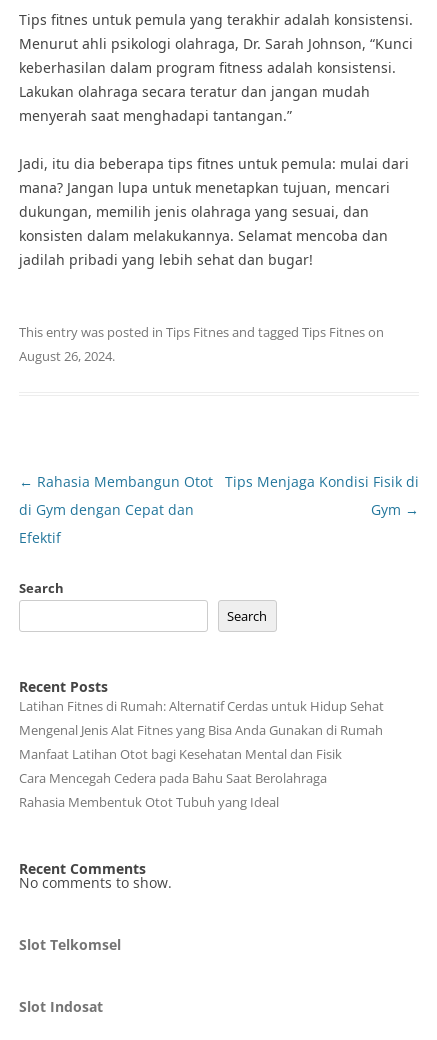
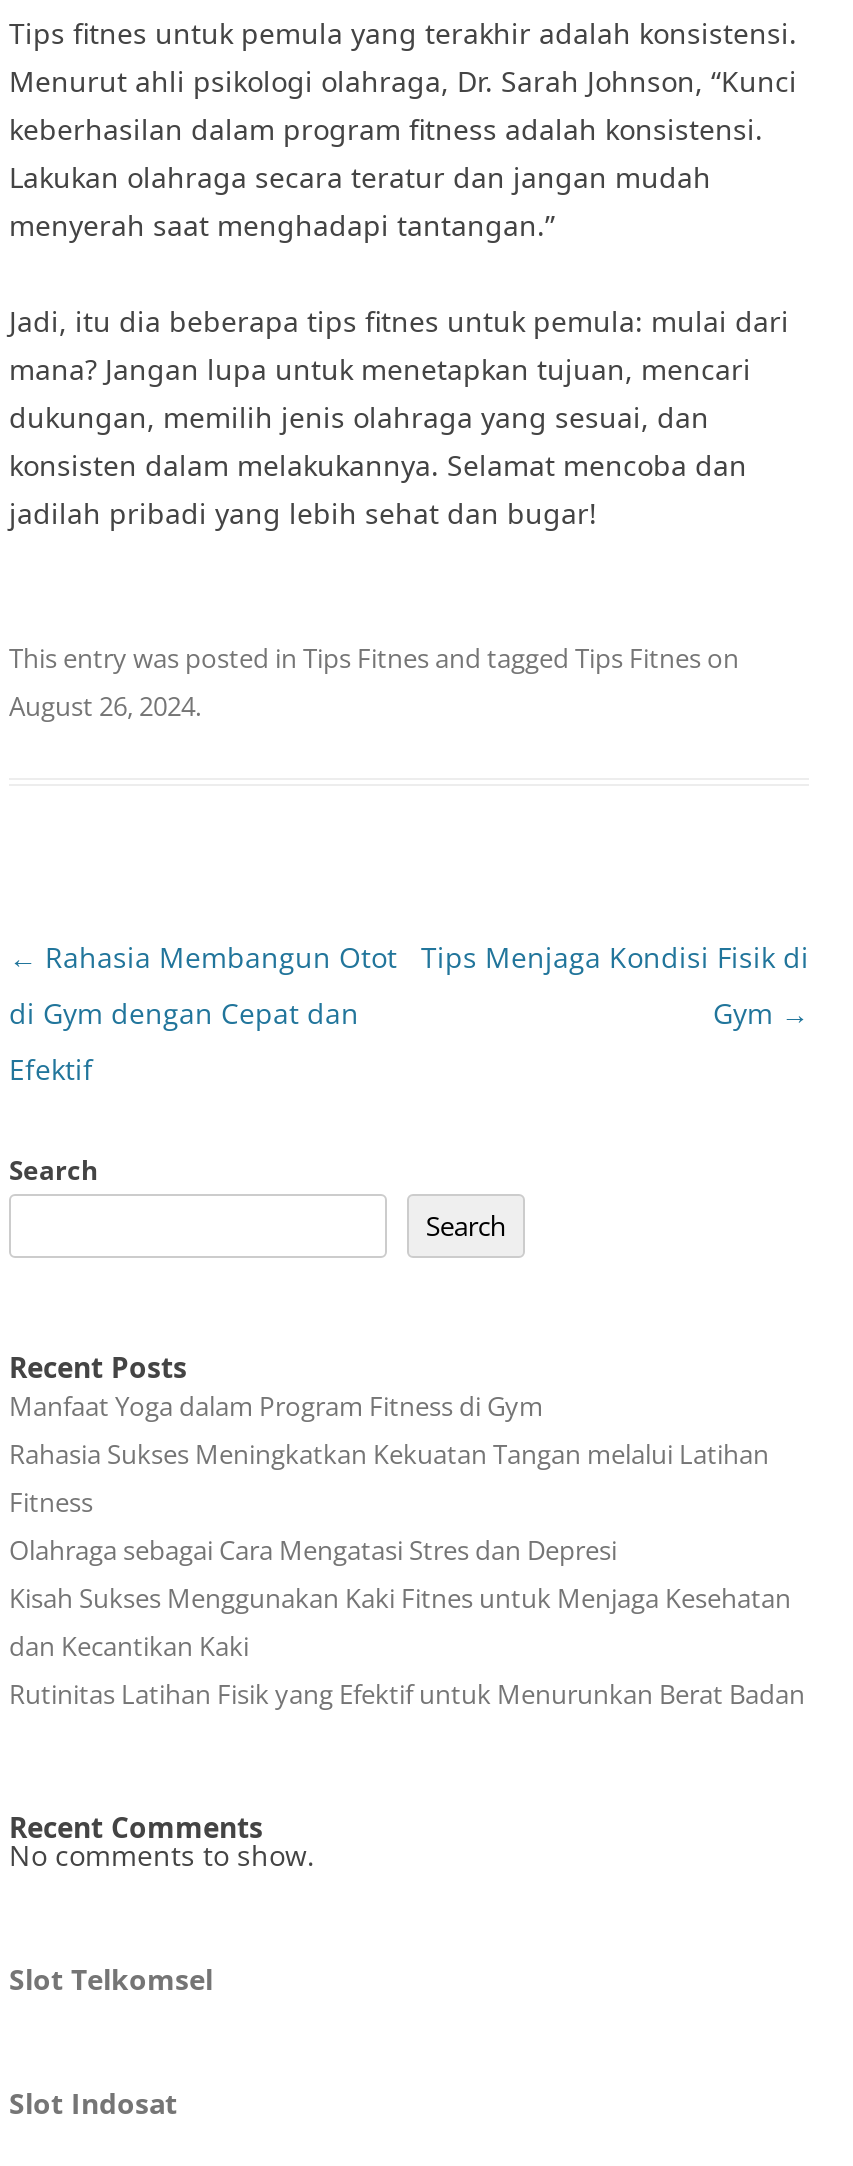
- Latihan Fitnes di Rumah: Alternatif Cerdas untuk Hidup Sehat
- Mengenal Jenis Alat Fitnes yang Bisa Anda Gunakan di Rumah
- Manfaat Latihan Otot bagi Kesehatan Mental dan Fisik
- Cara Mencegah Cedera pada Bahu Saat Berolahraga
- Rahasia Membentuk Otot Tubuh yang Ideal
+ Manfaat Yoga dalam Program Fitness di Gym
+ Rahasia Sukses Meningkatkan Kekuatan Tangan melalui Latihan
+ Fitness
+ Olahraga sebagai Cara Mengatasi Stres dan Depresi
+ Kisah Sukses Menggunakan Kaki Fitnes untuk Menjaga Kesehatan
+ dan Kecantikan Kaki
+ Rutinitas Latihan Fisik yang Efektif untuk Menurunkan Berat Badan
